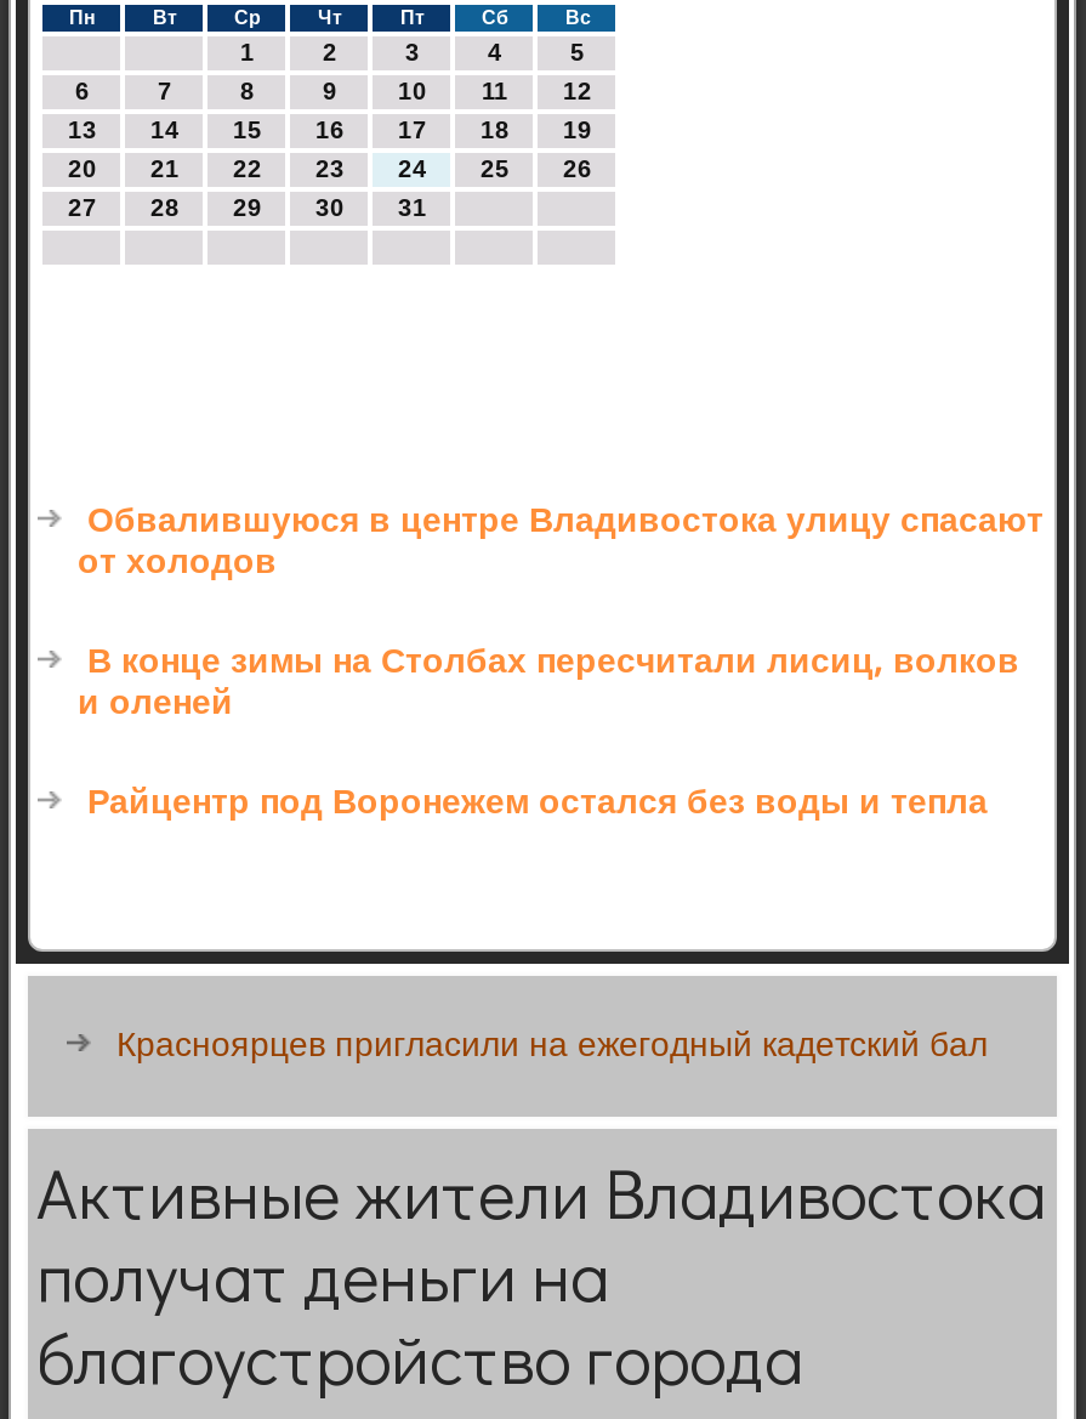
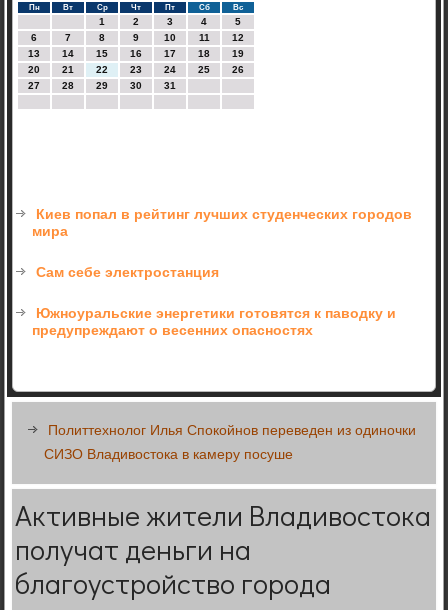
- Обвалившуюся в центре Владивостока улицу спасают
- от холодов
+ Киев попал в рейтинг лучших студенческих городов
+ мира

- В конце зимы на Столбах пересчитали лисиц, волков
- и оленей
+ Сам себе электростанция

- Райцентр под Воронежем остался без воды и тепла
+ Южноуральские энергетики готовятся к паводку и
+ предупреждают о весенних опасностях

- Красноярцев пригласили на ежегодный кадетский бал
+ Политтехнолог Илья Спокойнов переведен из одиночки
+ СИЗО Владивостока в камеру посуше
